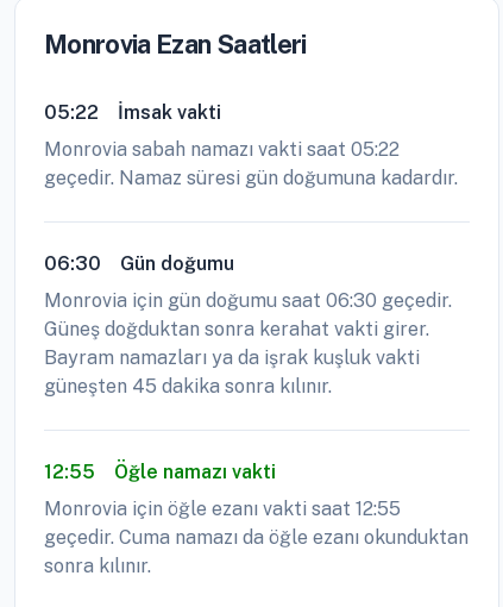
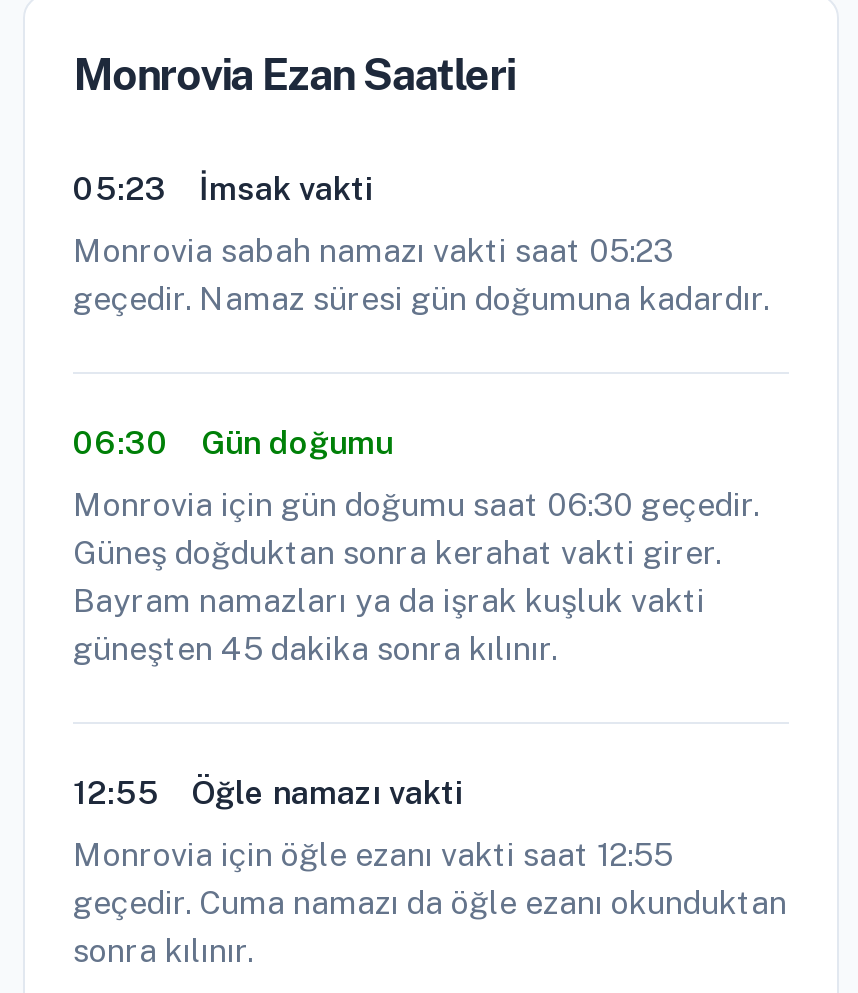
- 05:22 İmsak vakti
+ 05:23 İmsak vakti

- Monrovia sabah namazı vakti saat 05:22
+ Monrovia sabah namazı vakti saat 05:23
